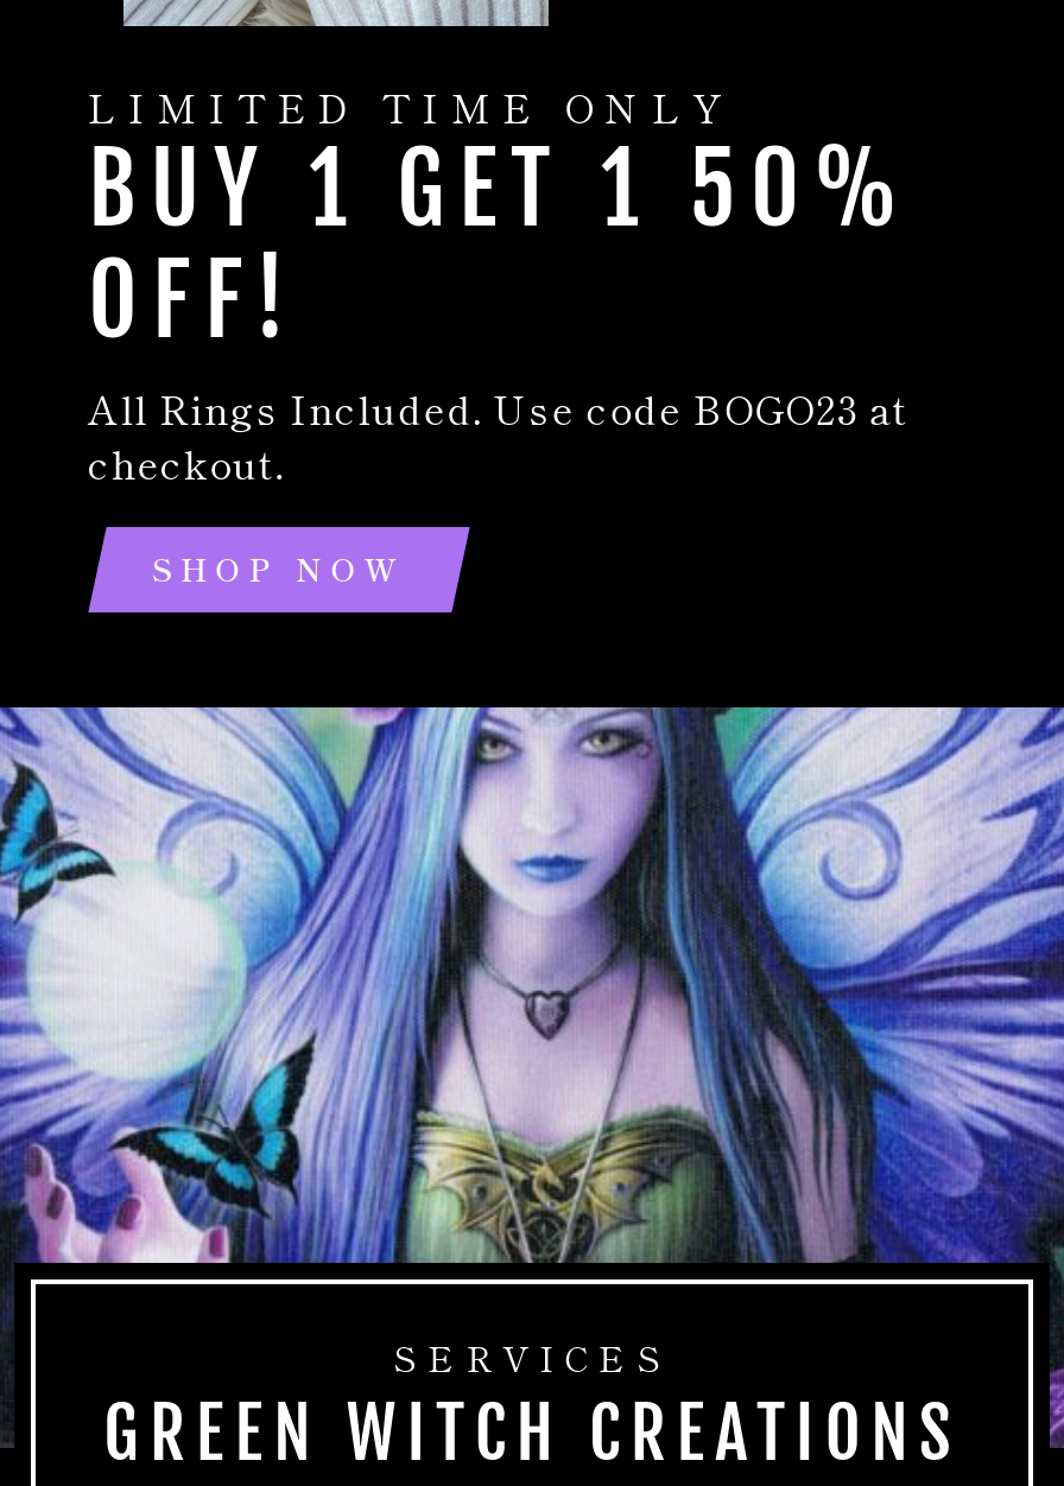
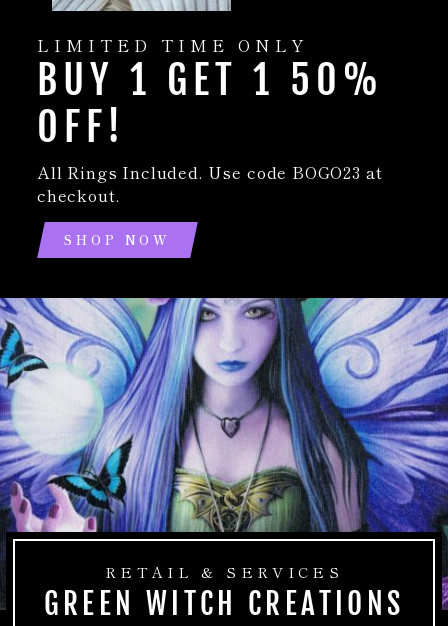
- SERVICES
+ RETAIL & SERVICES
